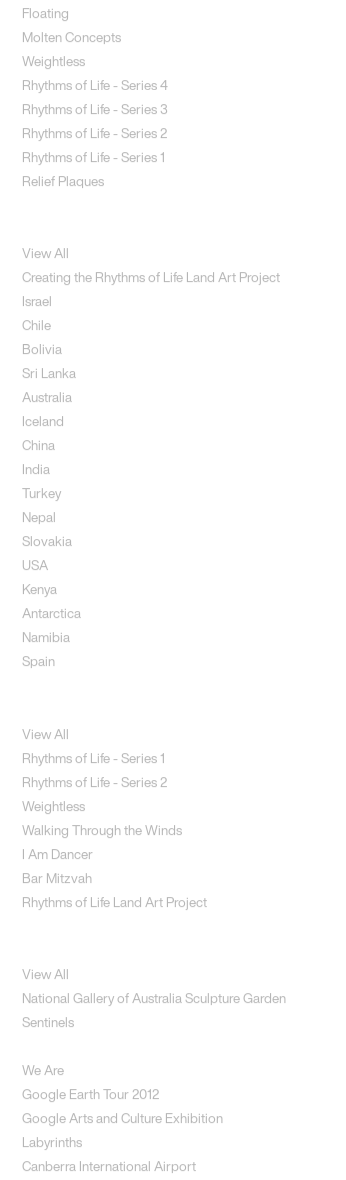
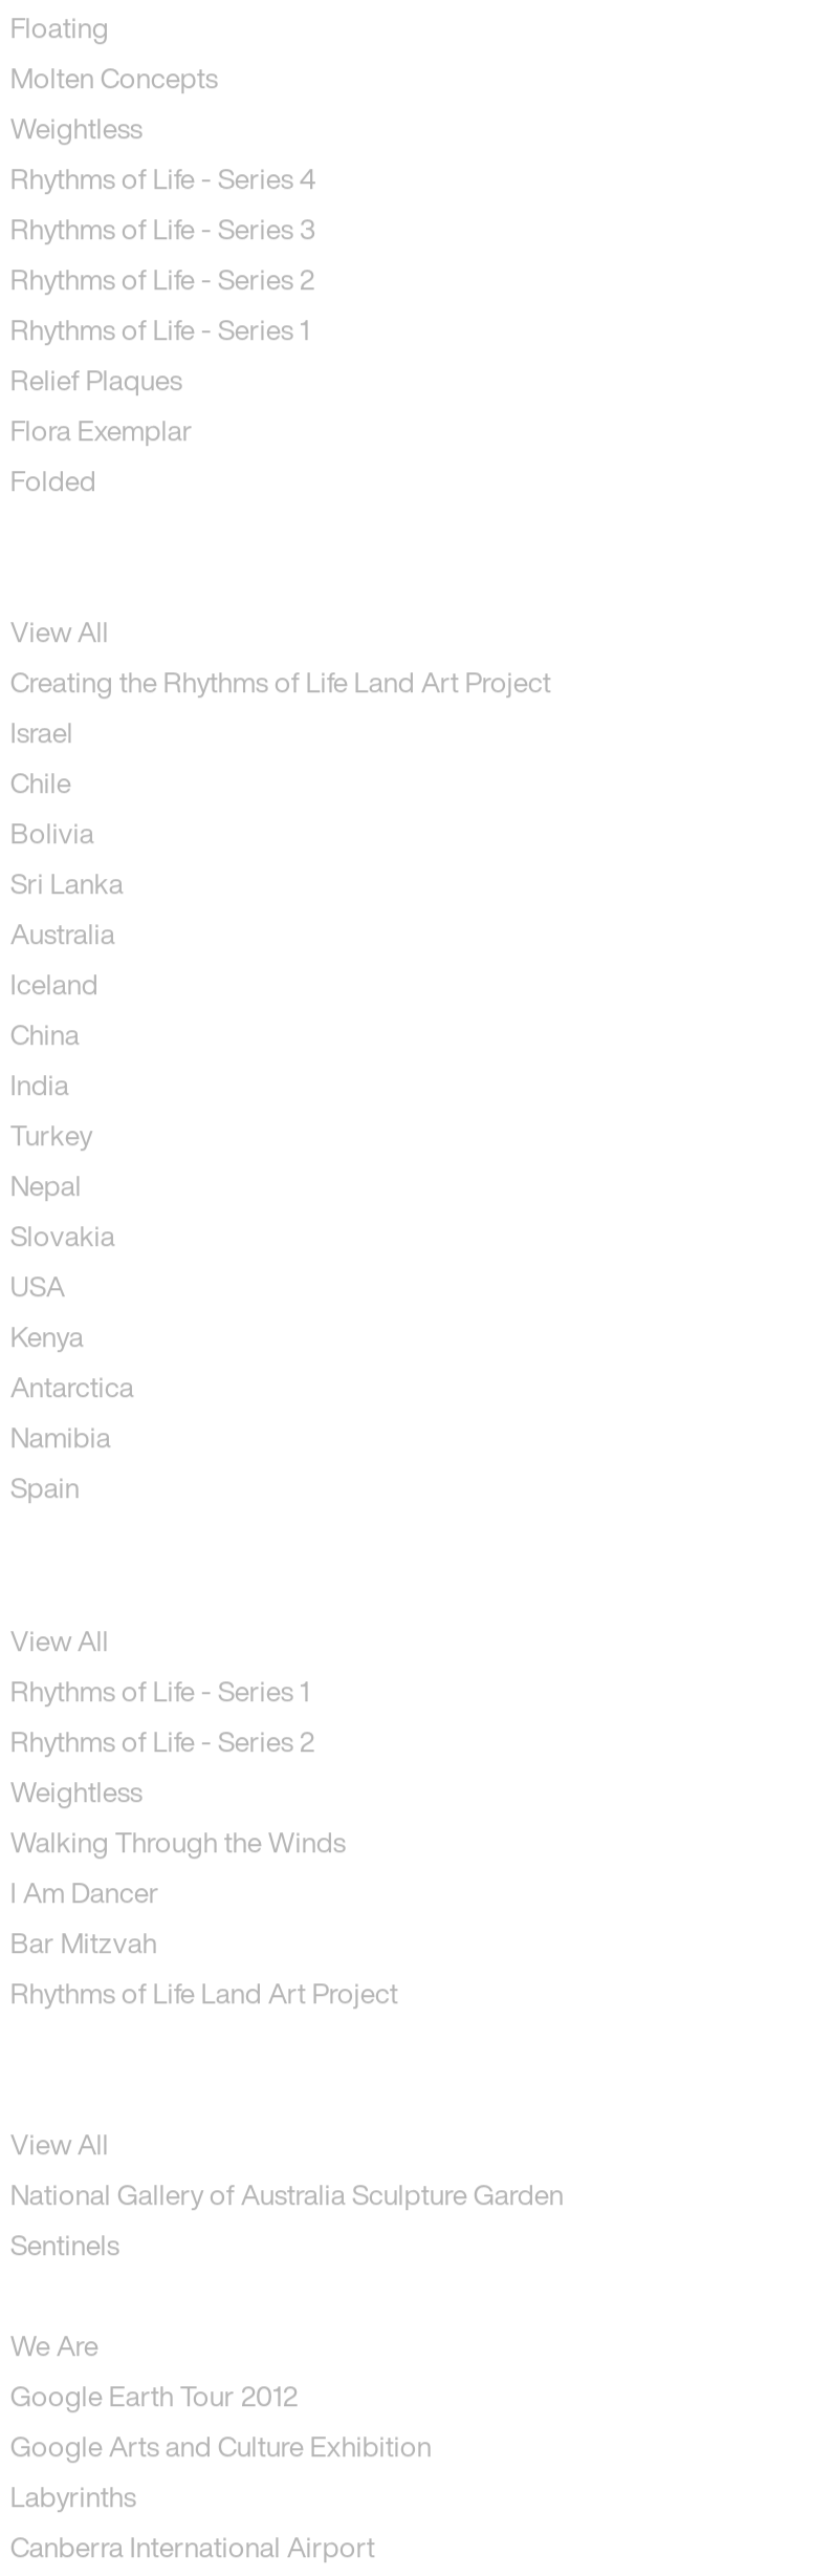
+ Flora Exemplar
+ Folded
